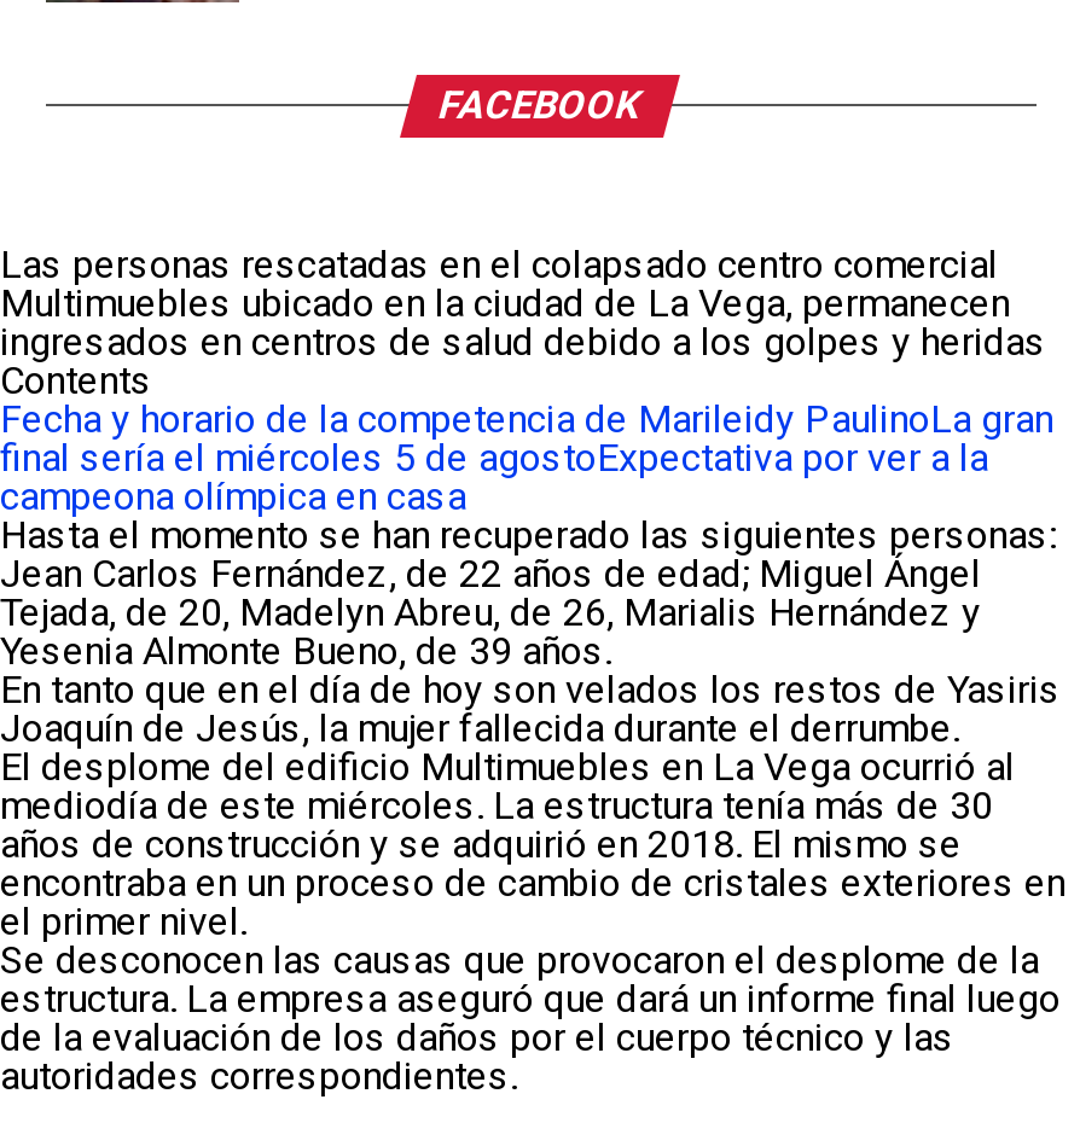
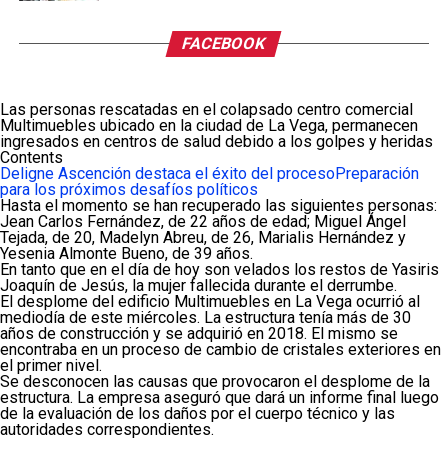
- Fecha y horario de la competencia de Marileidy PaulinoLa gran
- final sería el miércoles 5 de agostoExpectativa por ver a la
- campeona olímpica en casa
+ Deligne Ascención destaca el éxito del procesoPreparación
+ para los próximos desafíos políticos
